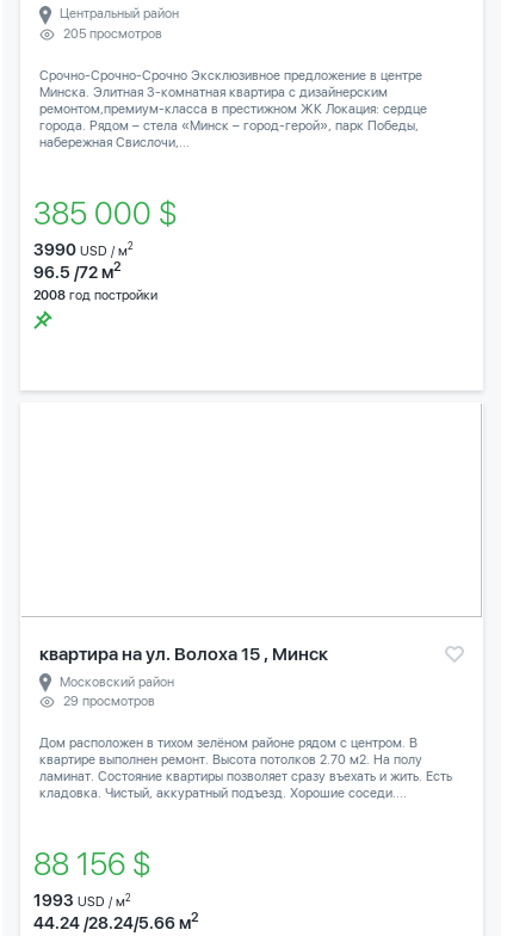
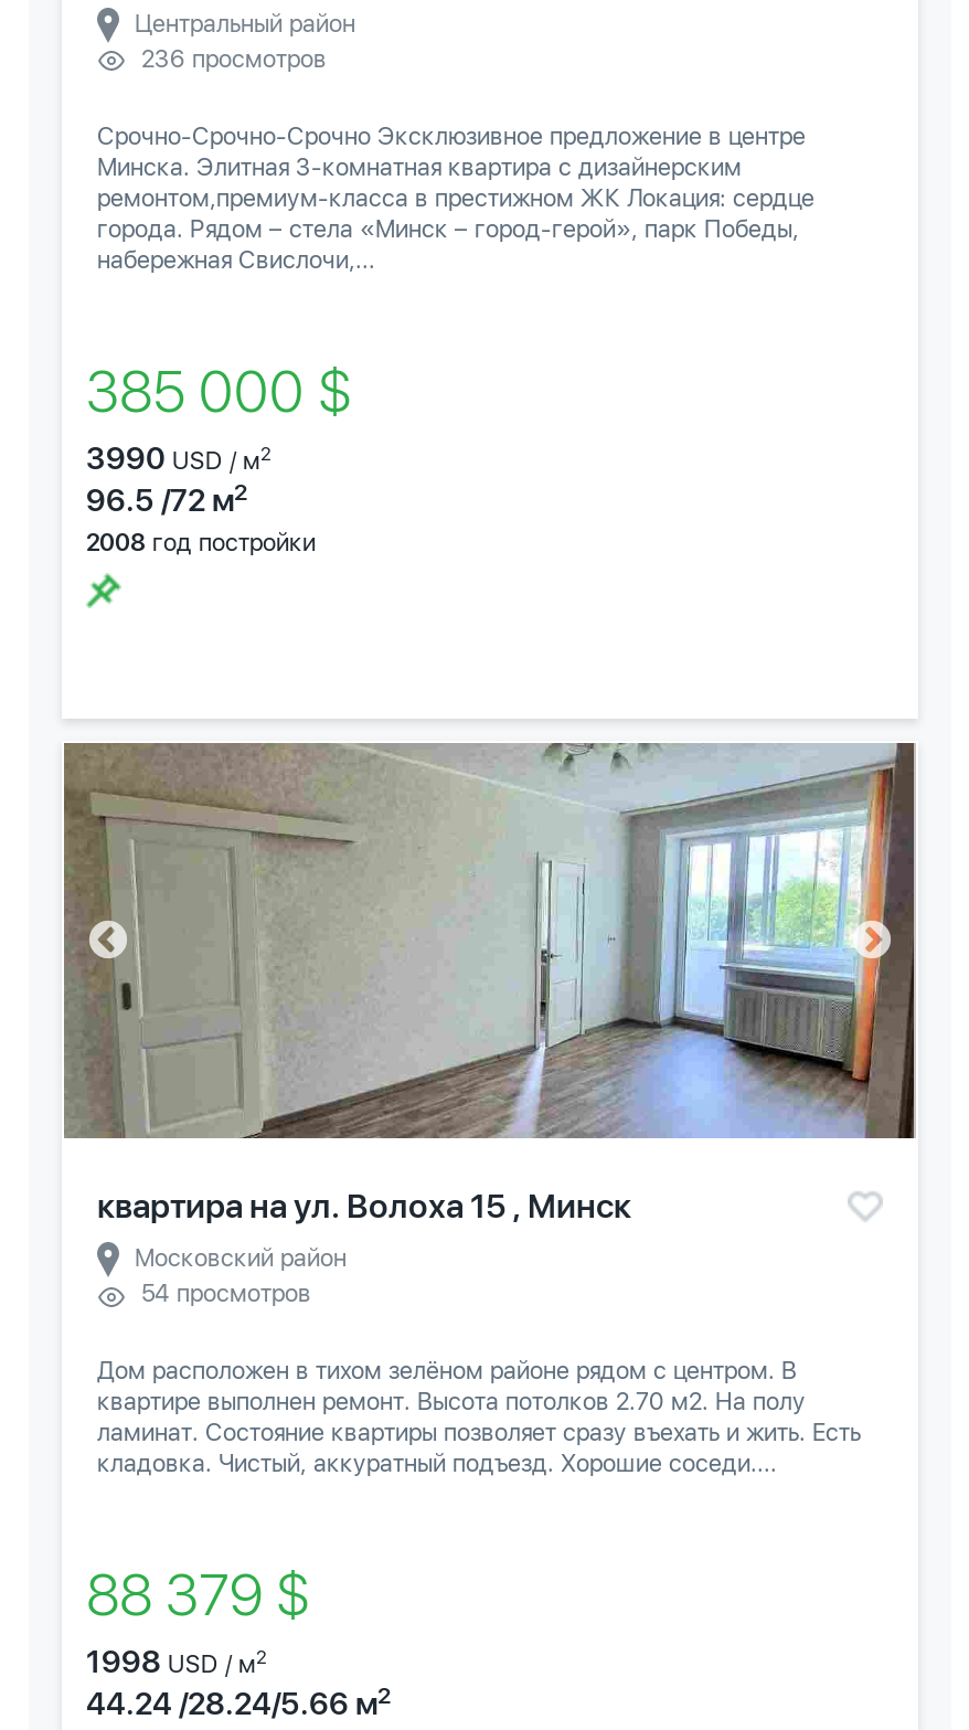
- 205 просмотров
+ 236 просмотров

+ [image]

- 29 просмотров
+ 54 просмотров

- 88 156 $
+ 88 379 $

- 1993 USD / м2
+ 1998 USD / м2
